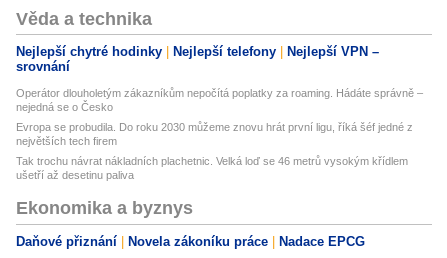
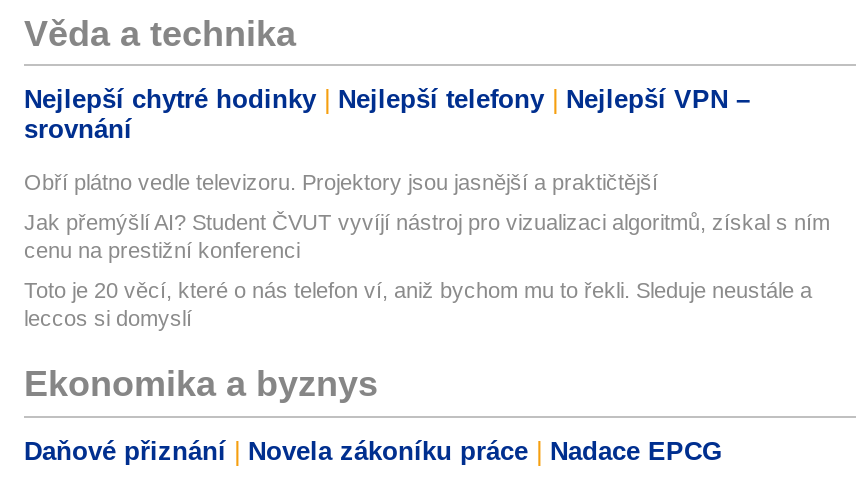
- Operátor dlouholetým zákazníkům nepočítá poplatky za roaming. Hádáte správně –
- nejedná se o Česko
+ Obří plátno vedle televizoru. Projektory jsou jasnější a praktičtější

- Evropa se probudila. Do roku 2030 můžeme znovu hrát první ligu, říká šéf jedné z
- největších tech firem
+ Jak přemýšlí AI? Student ČVUT vyvíjí nástroj pro vizualizaci algoritmů, získal s ním
+ cenu na prestižní konferenci

- Tak trochu návrat nákladních plachetnic. Velká loď se 46 metrů vysokým křídlem
- ušetří až desetinu paliva
+ Toto je 20 věcí, které o nás telefon ví, aniž bychom mu to řekli. Sleduje neustále a
+ leccos si domyslí
